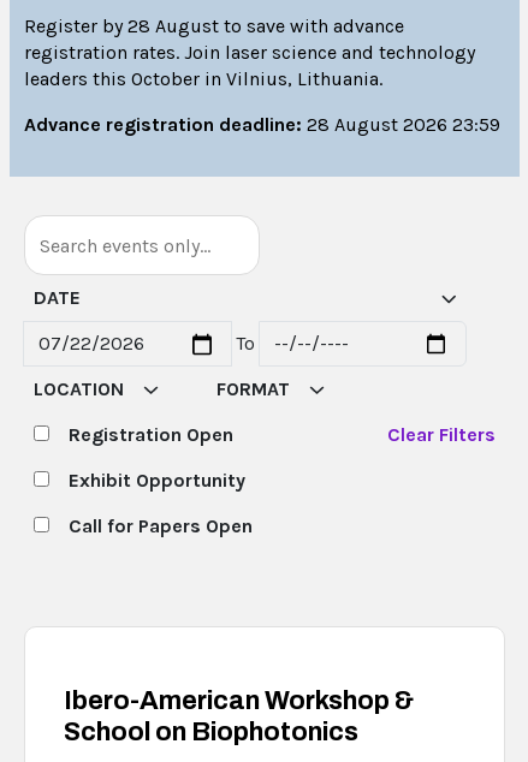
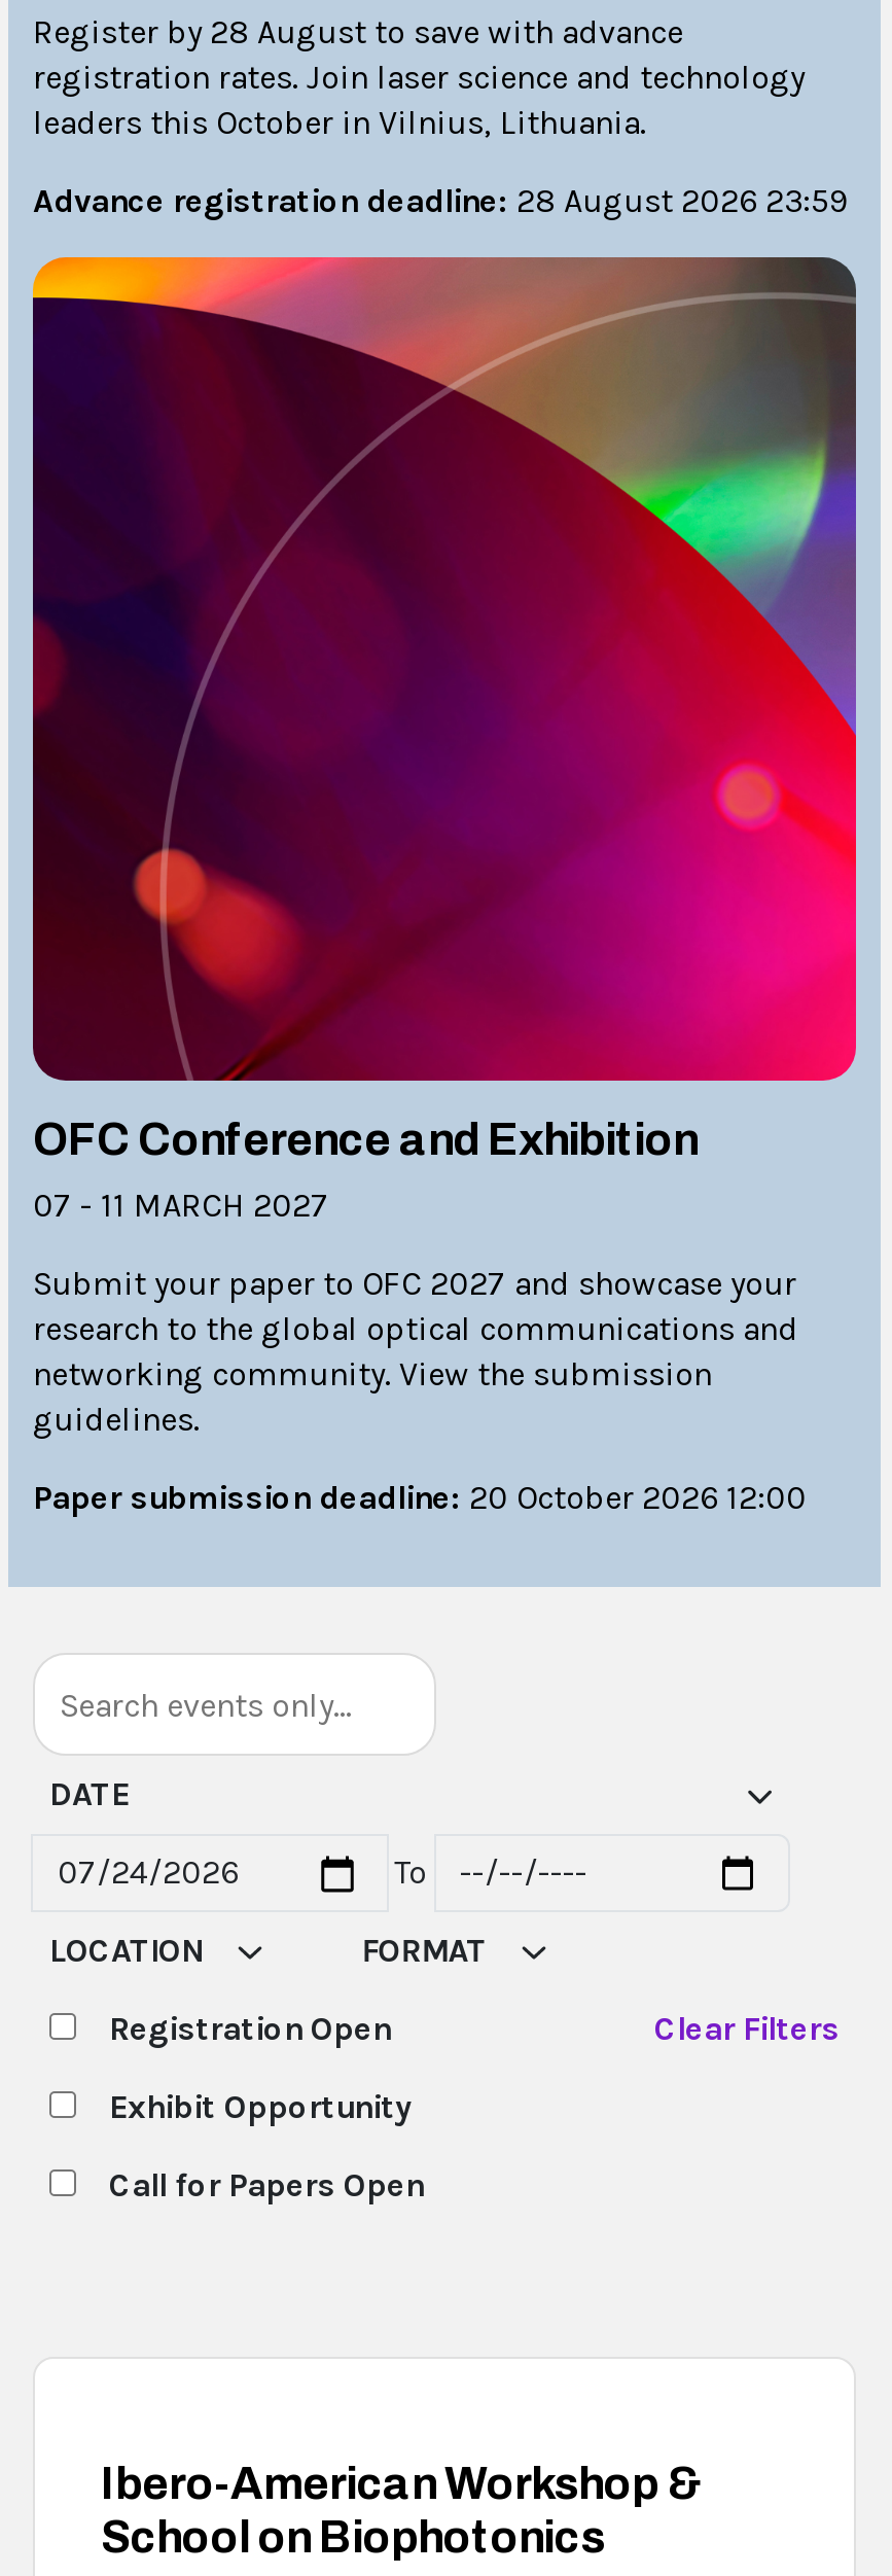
+ [image]
+ OFC Conference and Exhibition
+ 07 - 11 MARCH 2027
+ Submit your paper to OFC 2027 and showcase your
+ research to the global optical communications and
+ networking community. View the submission
+ guidelines.
+ Paper submission deadline: 20 October 2026 12:00
